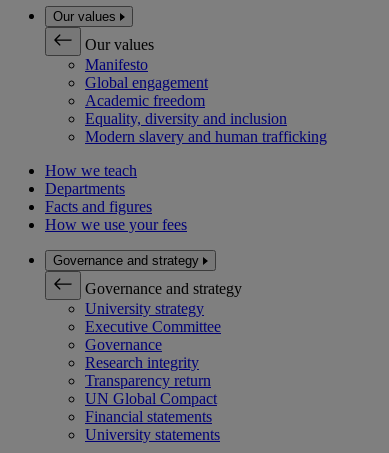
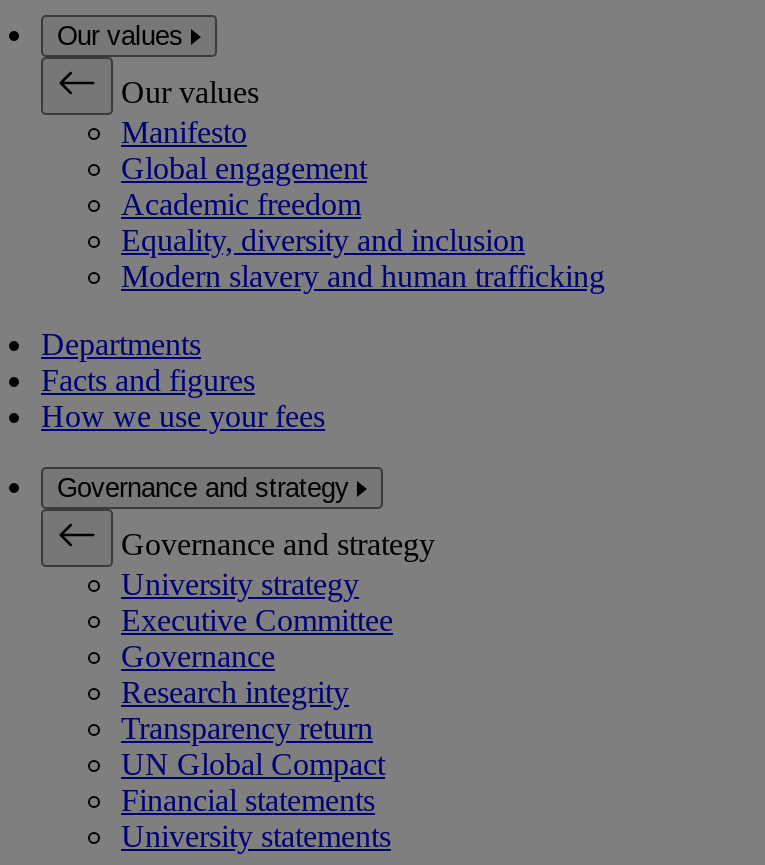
- How we teach
